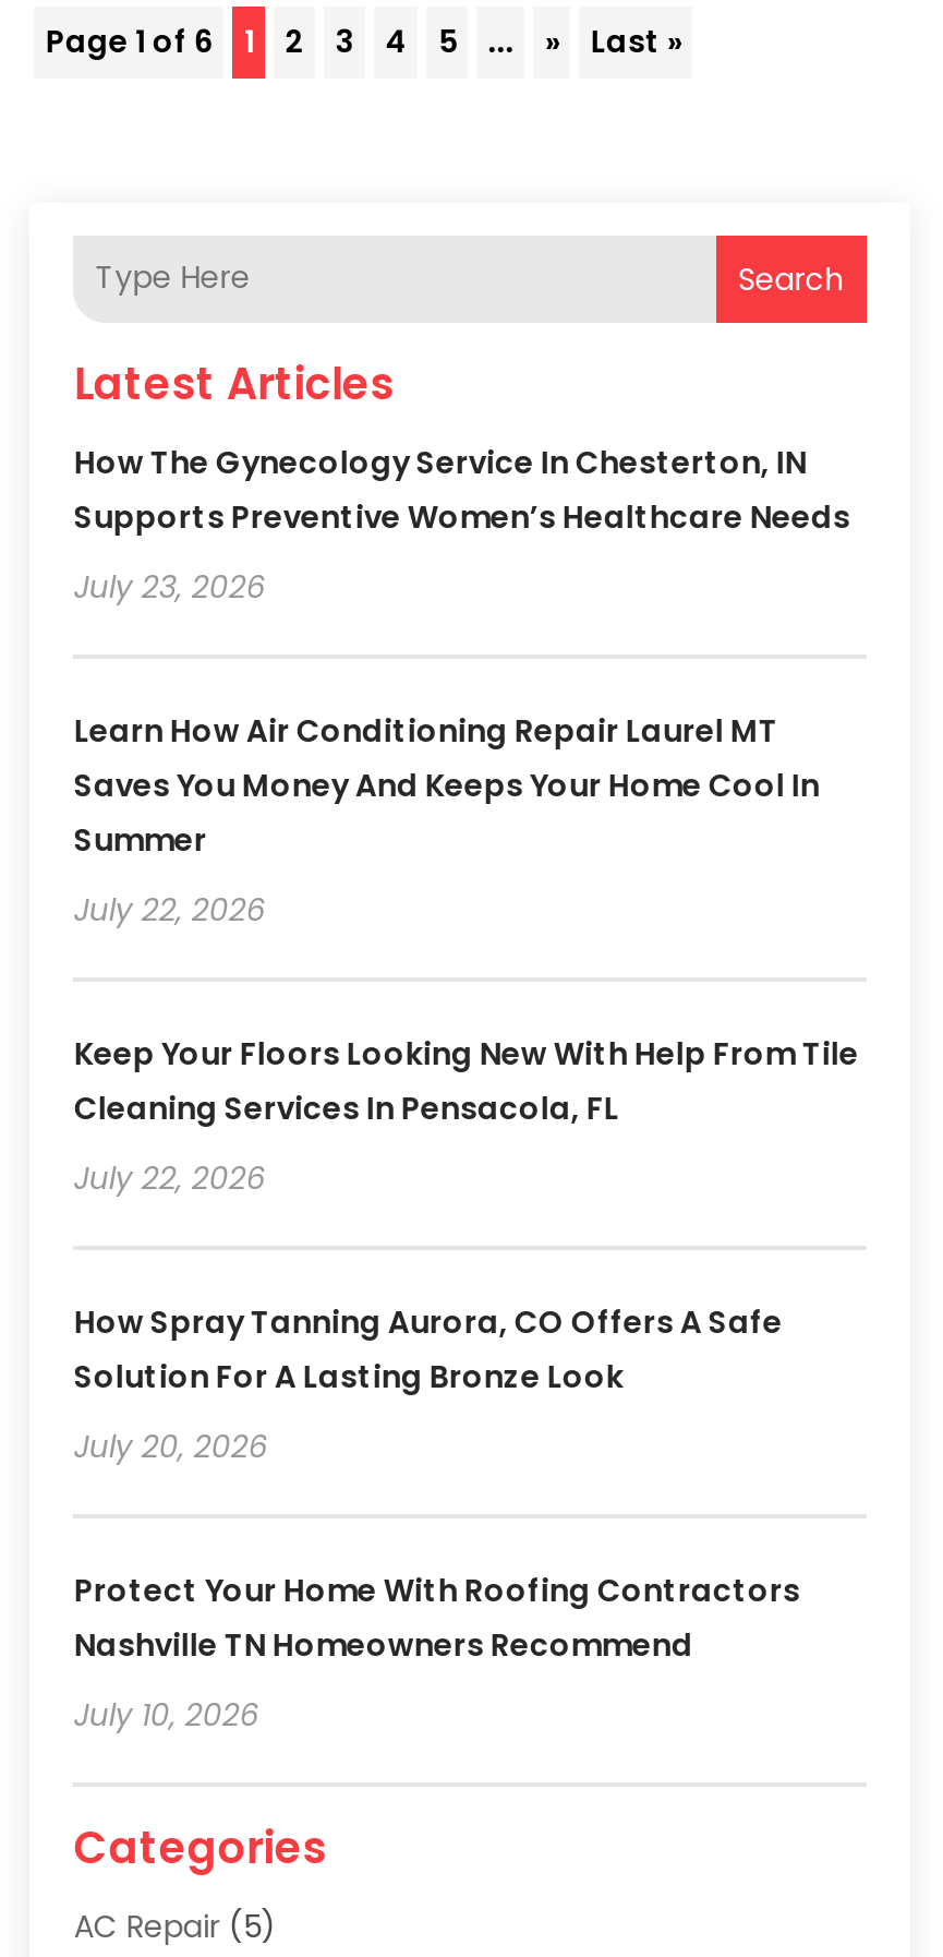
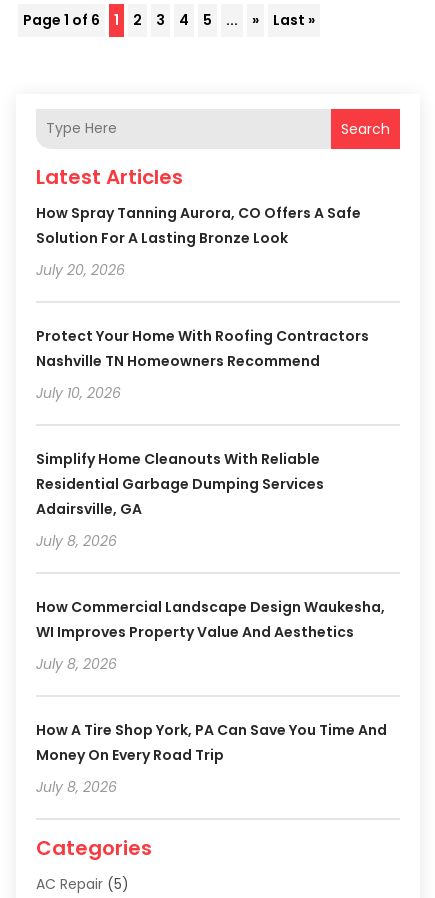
- How The Gynecology Service In Chesterton, IN
- Supports Preventive Women’s Healthcare Needs
- July 23, 2026
- Learn How Air Conditioning Repair Laurel MT
- Saves You Money And Keeps Your Home Cool In
- Summer
- July 22, 2026
- Keep Your Floors Looking New With Help From Tile
- Cleaning Services In Pensacola, FL
- July 22, 2026

moved up: How Spray Tanning Aurora, CO Offers A Safe | Solution For A Lasting Bronze Look | July 20, 2026 | Protect Your Home With Roofing Contractors | Nashville TN Homeowners Recommend | July 10, 2026

+ Simplify Home Cleanouts With Reliable
+ Residential Garbage Dumping Services
+ Adairsville, GA
+ July 8, 2026
+ How Commercial Landscape Design Waukesha,
+ WI Improves Property Value And Aesthetics
+ July 8, 2026
+ How A Tire Shop York, PA Can Save You Time And
+ Money On Every Road Trip
+ July 8, 2026
